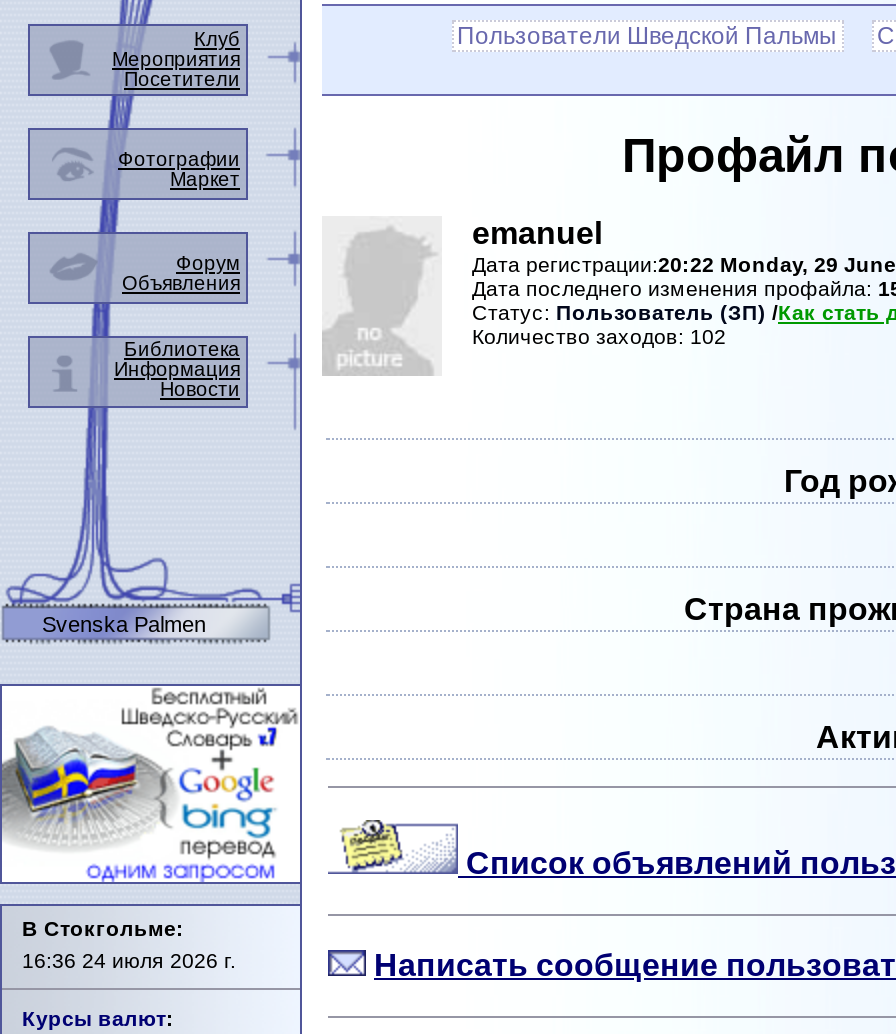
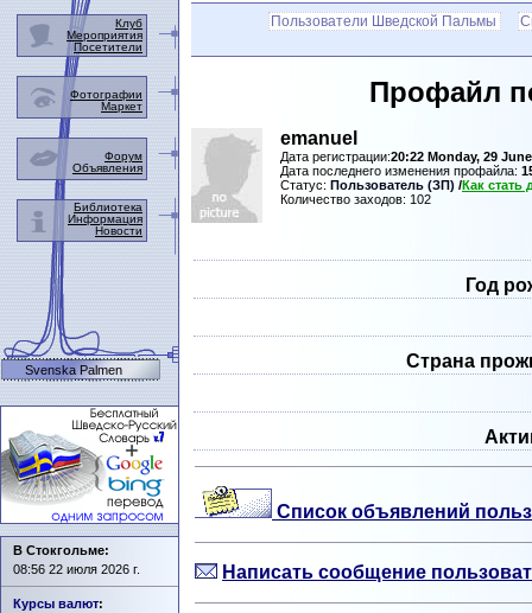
- 16:36 24 июля 2026 г.
+ 08:56 22 июля 2026 г.
